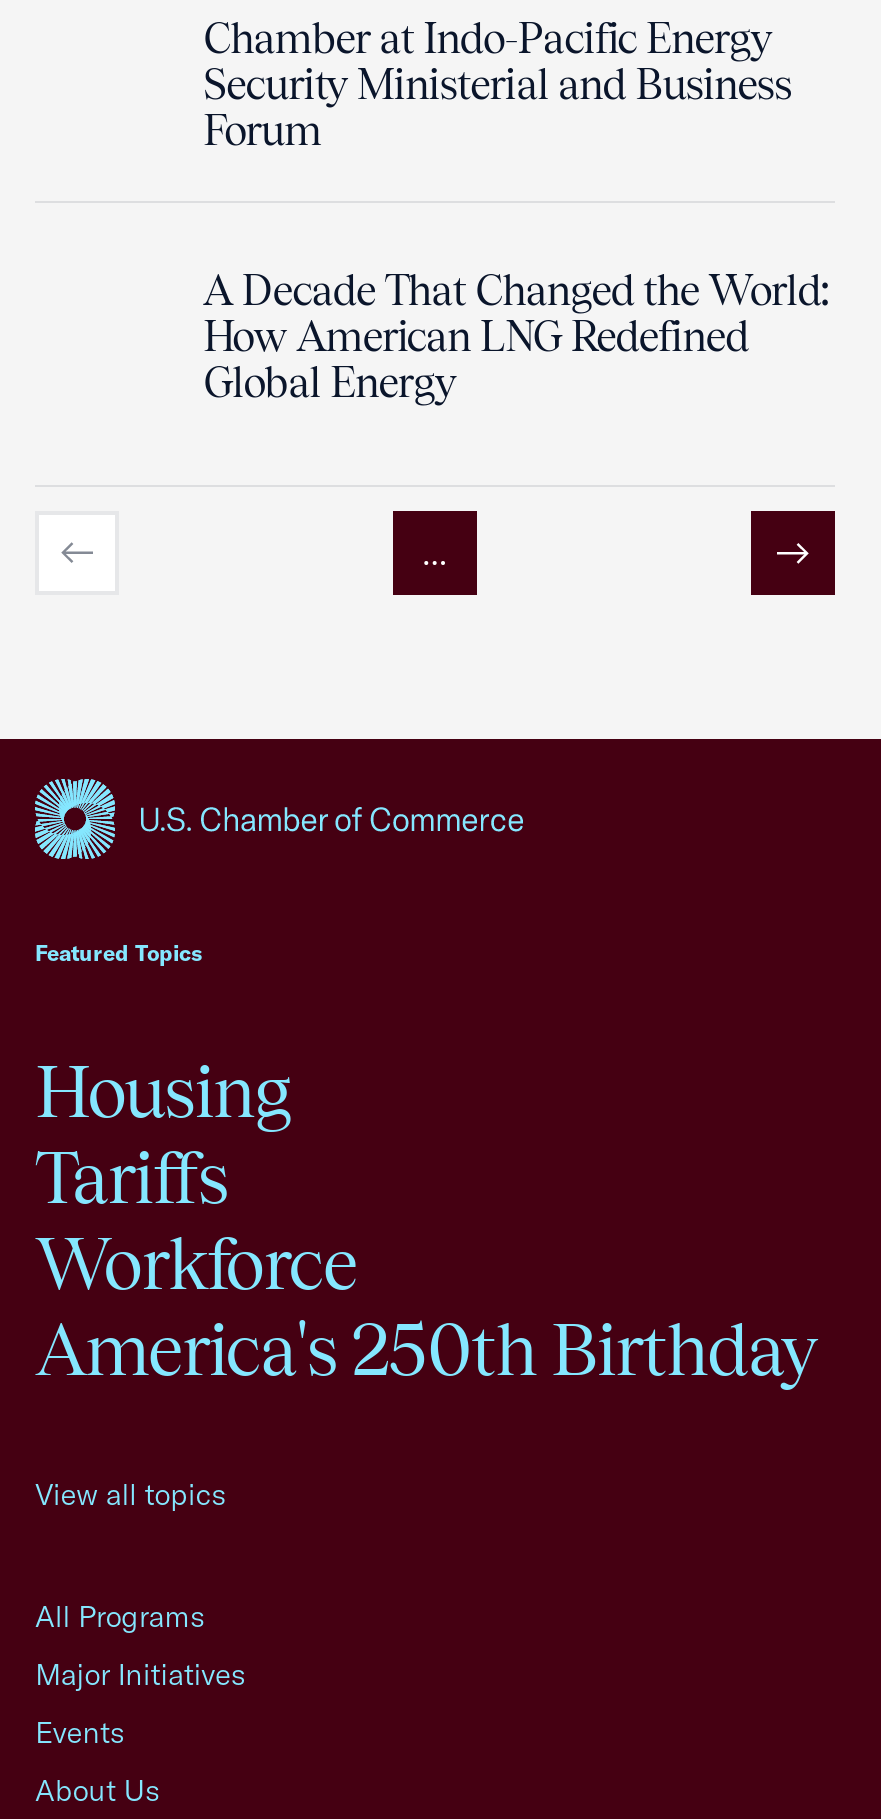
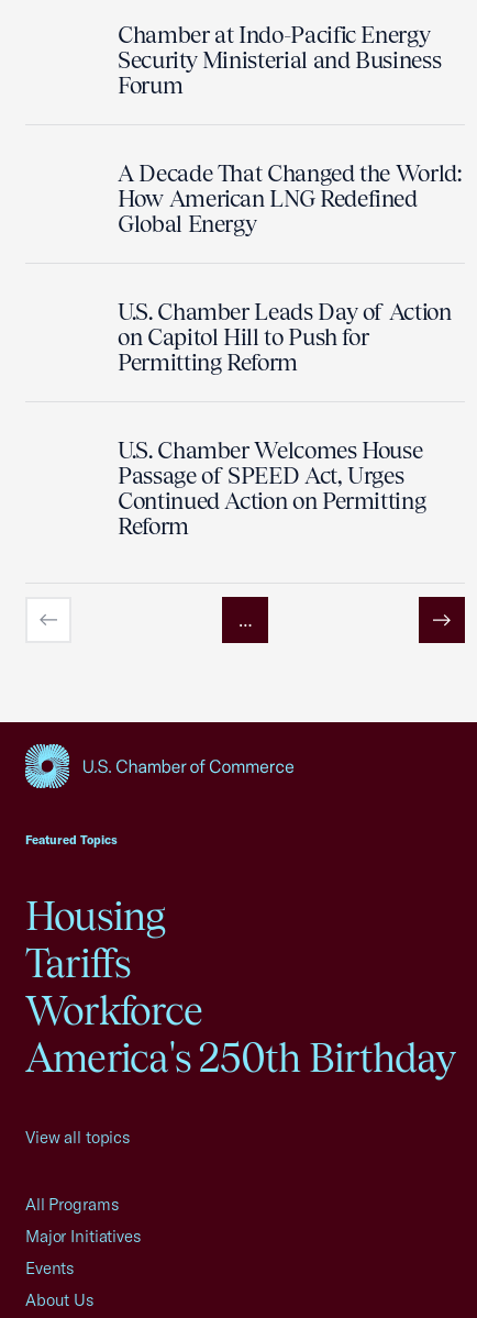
+ U.S. Chamber Leads Day of Action
+ on Capitol Hill to Push for
+ Permitting Reform
+ U.S. Chamber Welcomes House
+ Passage of SPEED Act, Urges
+ Continued Action on Permitting
+ Reform
